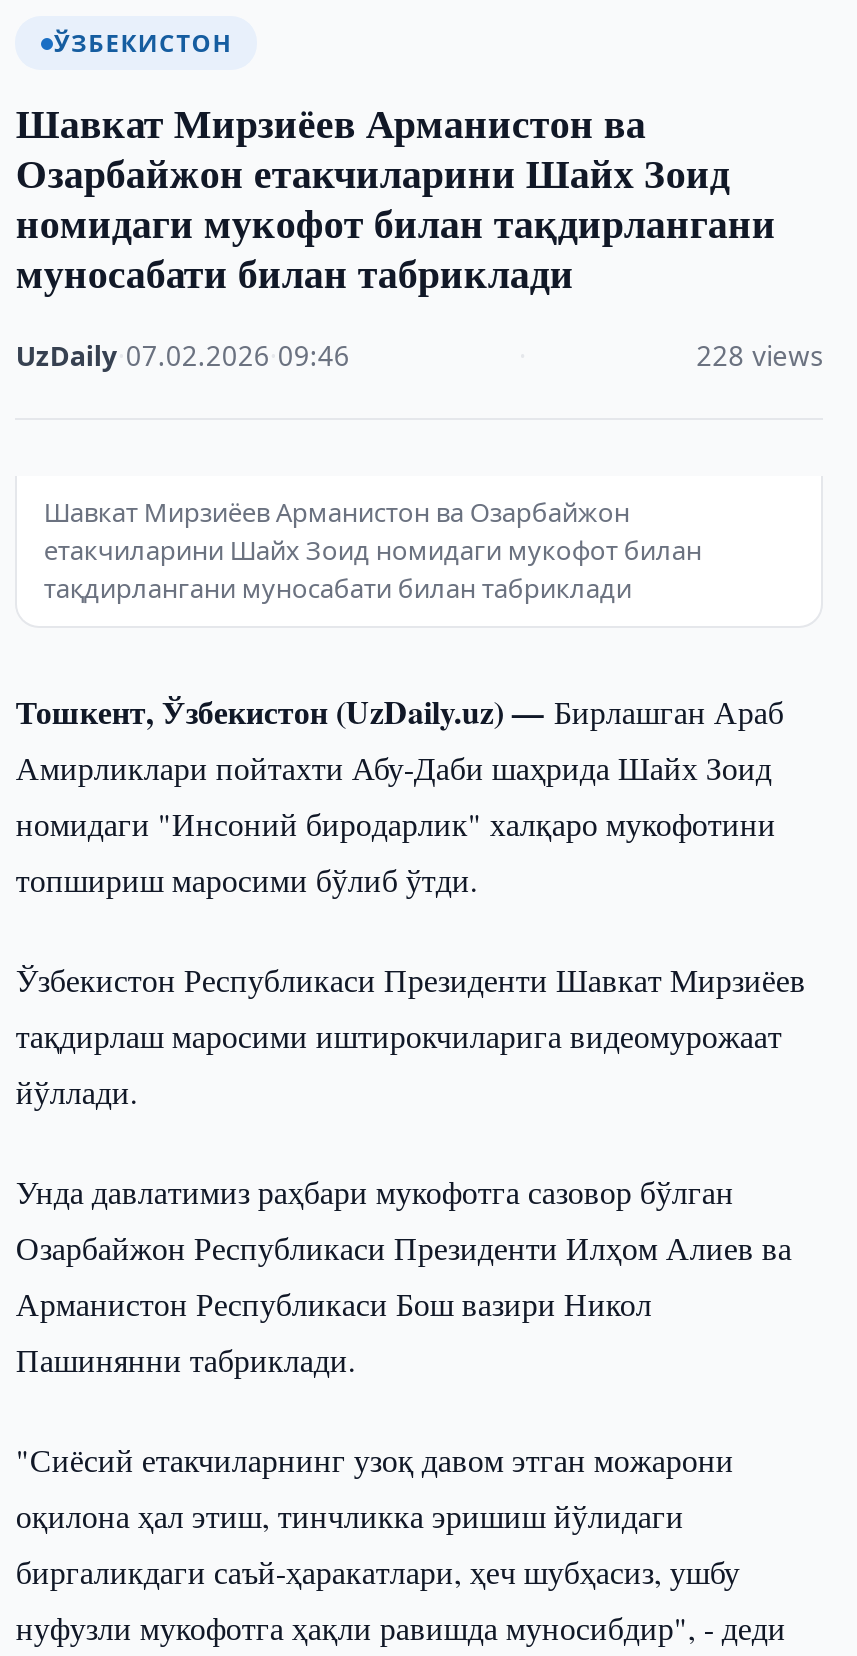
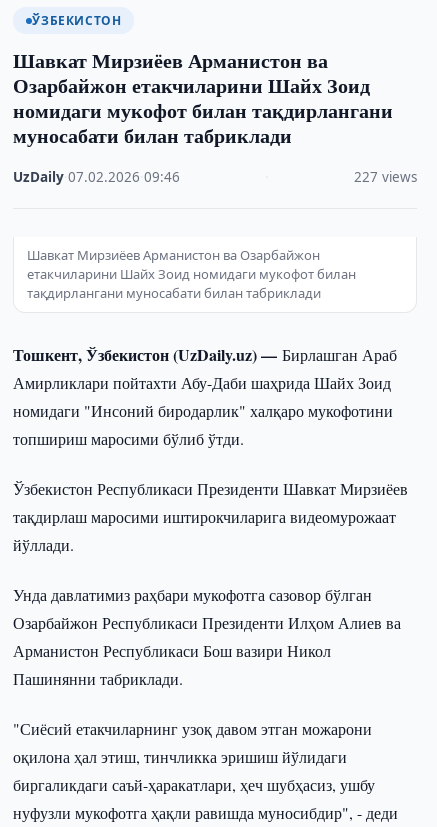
- 228 views
+ 227 views
